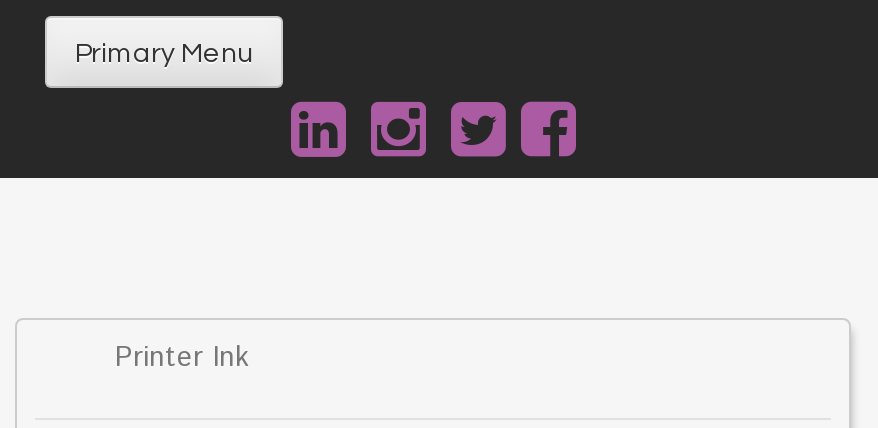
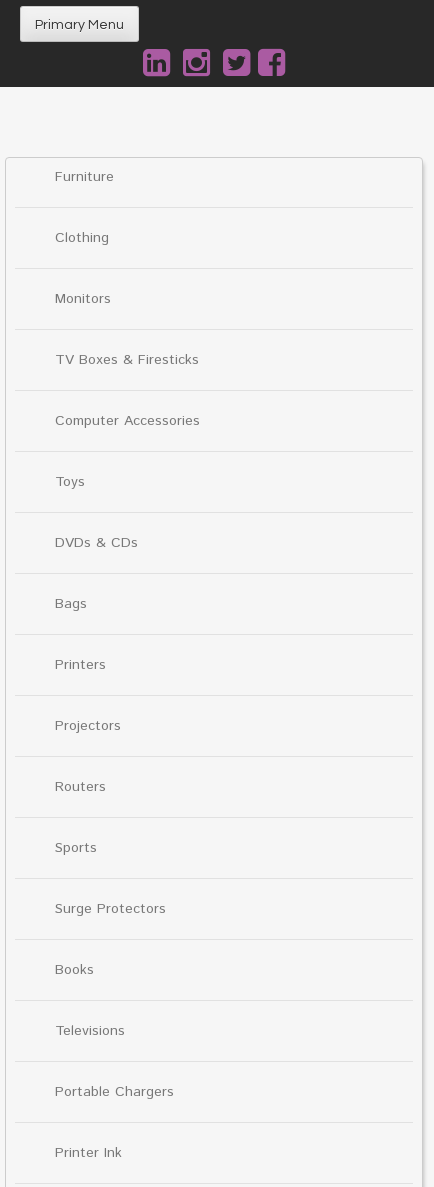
+ Furniture
+ Clothing
+ Monitors
+ TV Boxes & Firesticks
+ Computer Accessories
+ Toys
+ DVDs & CDs
+ Bags
+ Printers
+ Projectors
+ Routers
+ Sports
+ Surge Protectors
+ Books
+ Televisions
+ Portable Chargers
